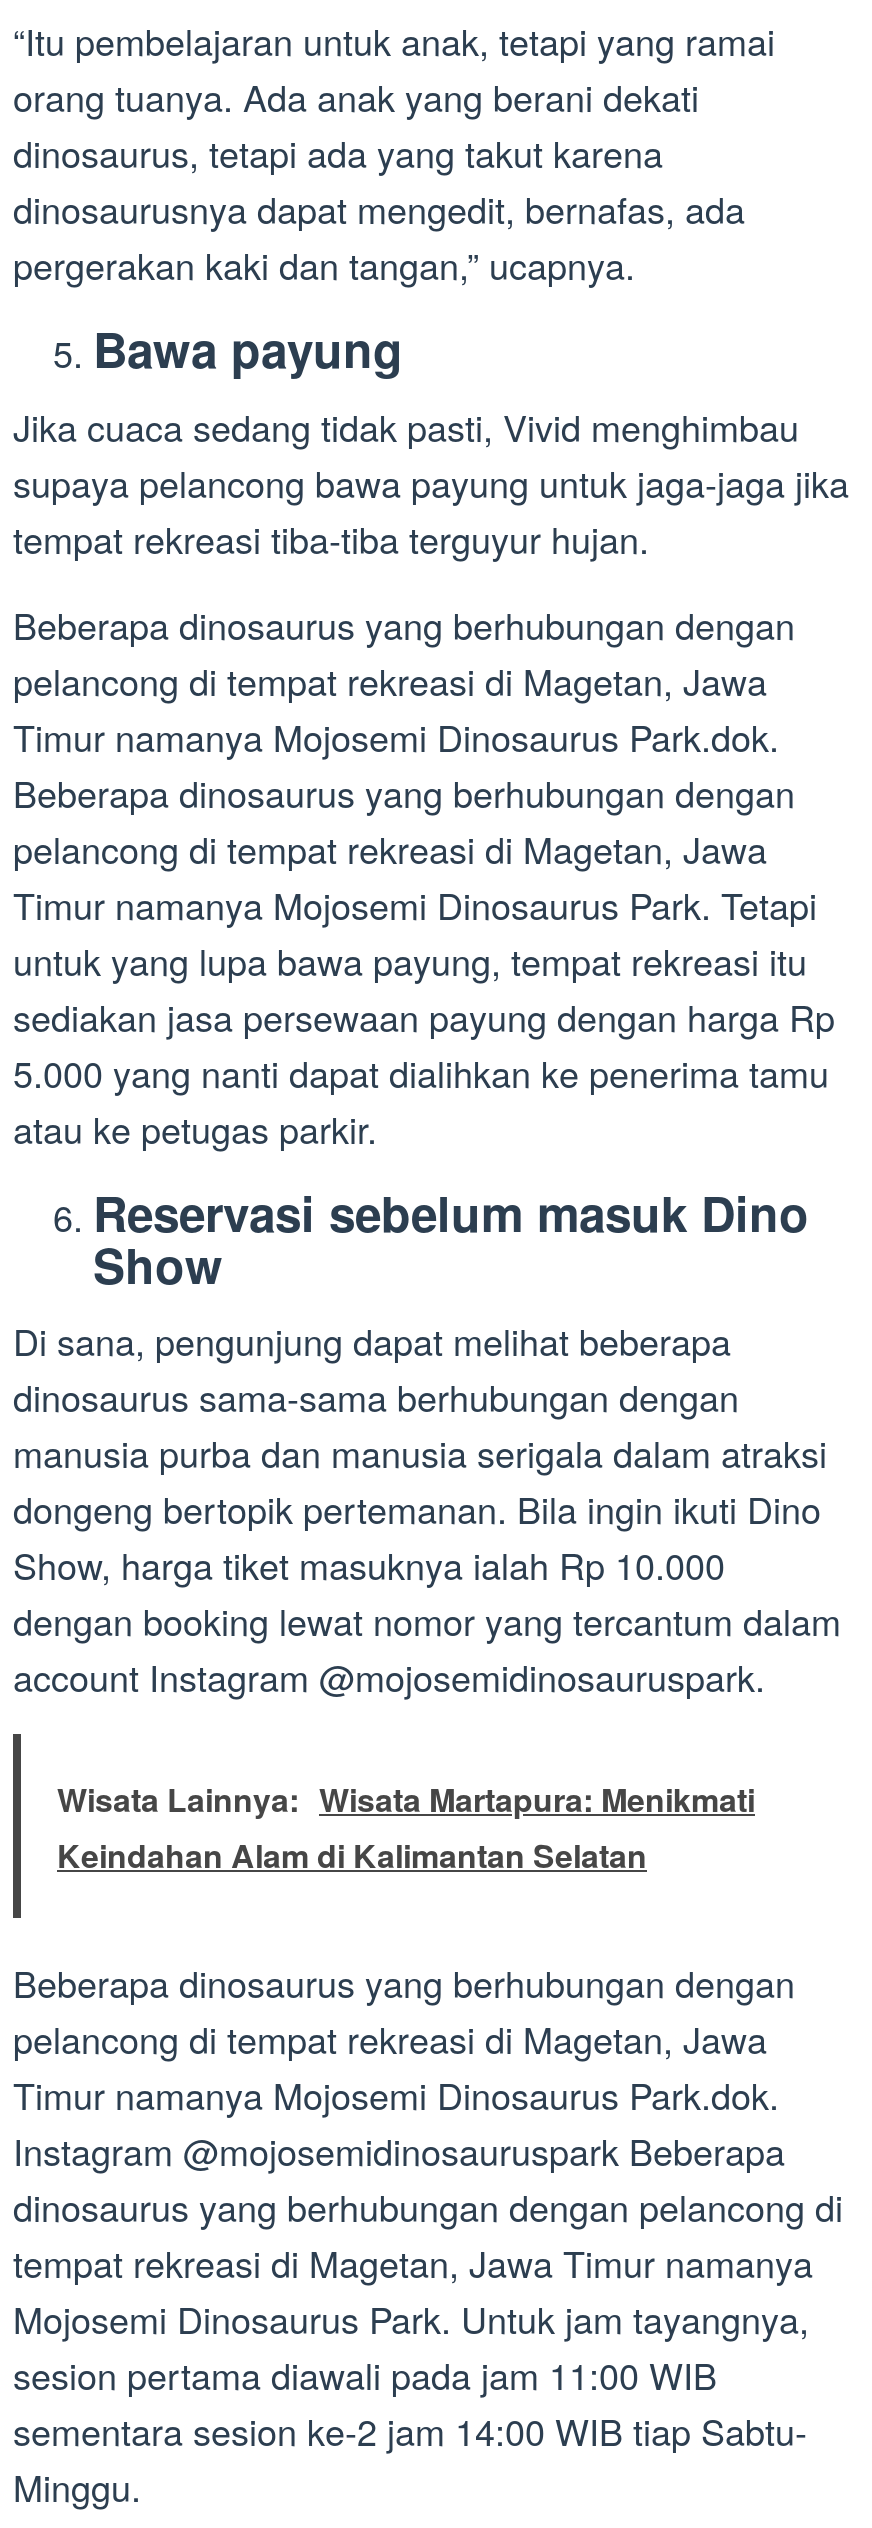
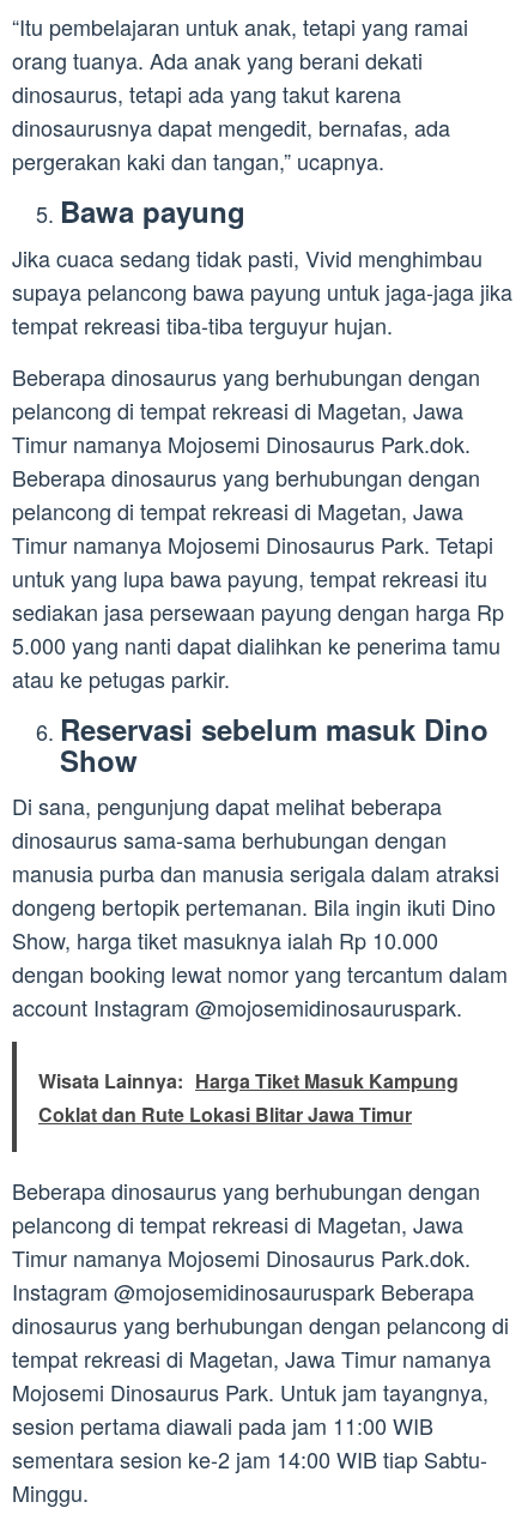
- Wisata Lainnya: Wisata Martapura: Menikmati
- Keindahan Alam di Kalimantan Selatan
+ Wisata Lainnya: Harga Tiket Masuk Kampung
+ Coklat dan Rute Lokasi Blitar Jawa Timur
